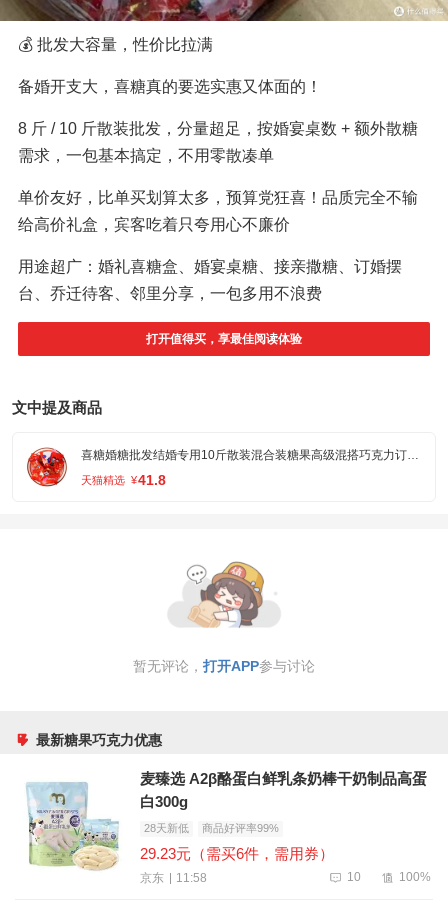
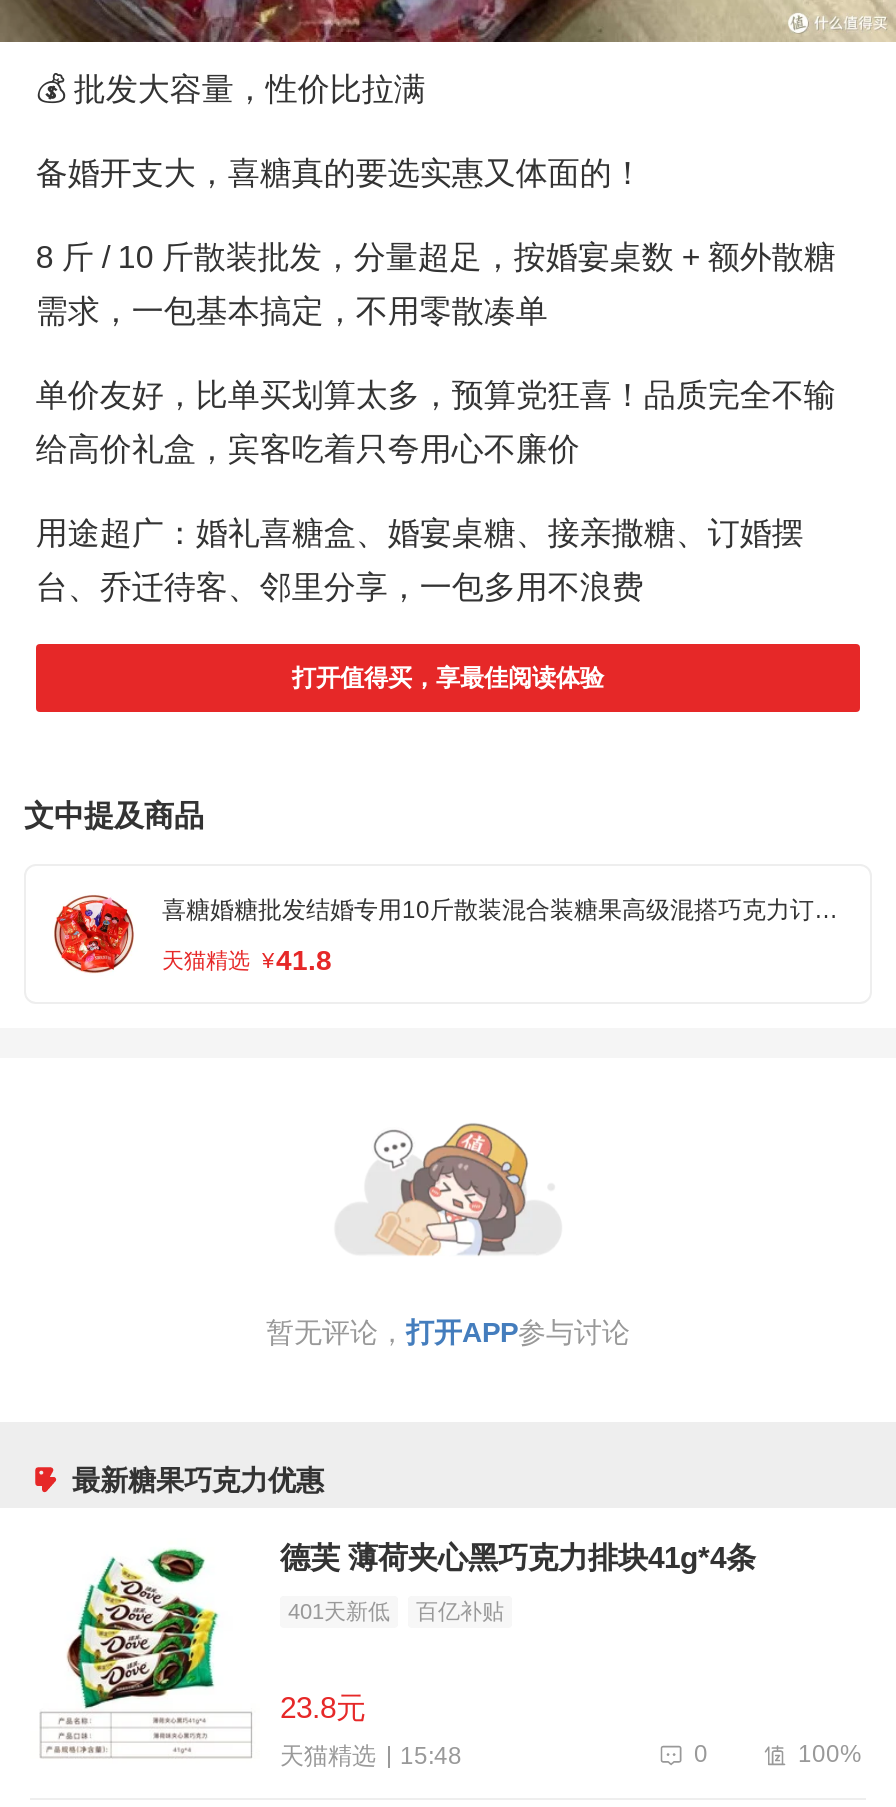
- [image]
- 麦臻选 A2β酪蛋白鲜乳条奶棒干奶制品高蛋
- 白300g
+ [image]
+ 德芙 薄荷夹心黑巧克力排块41g*4条

- 28天新低
- 商品好评率99%
+ 401天新低
+ 百亿补贴

- 29.23元（需买6件，需用券）
+ 23.8元

- 京东
- 11:58
- 10
+ 天猫精选
+ 15:48
+ 0
